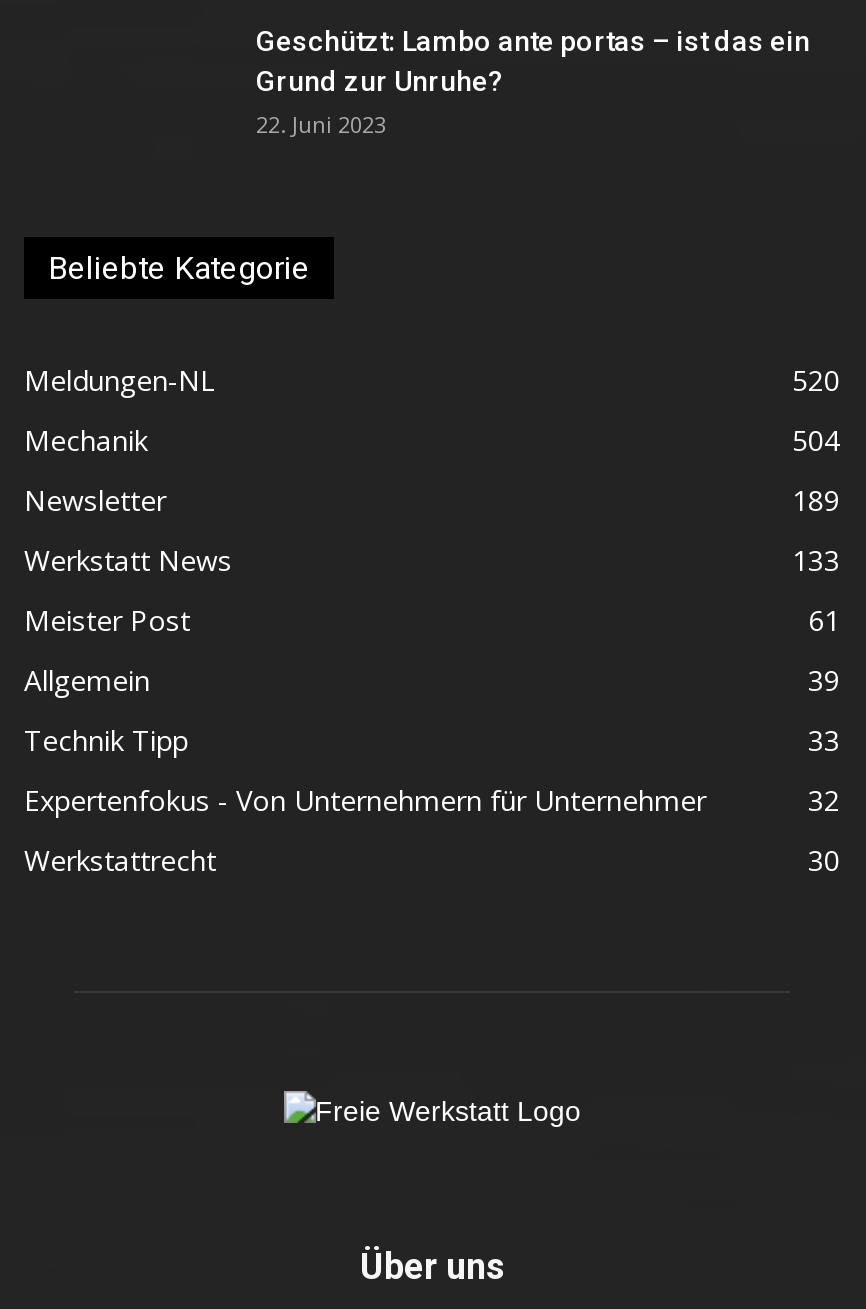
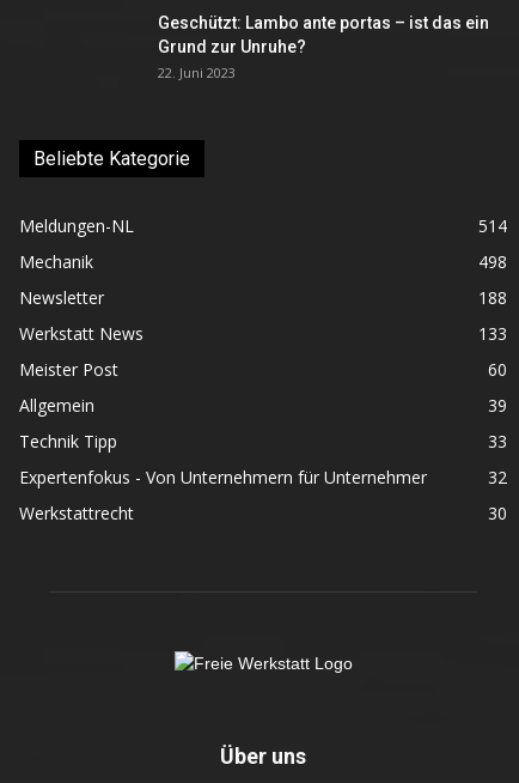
- 520
+ 514

- 504
+ 498

- 189
+ 188

- 61
+ 60
